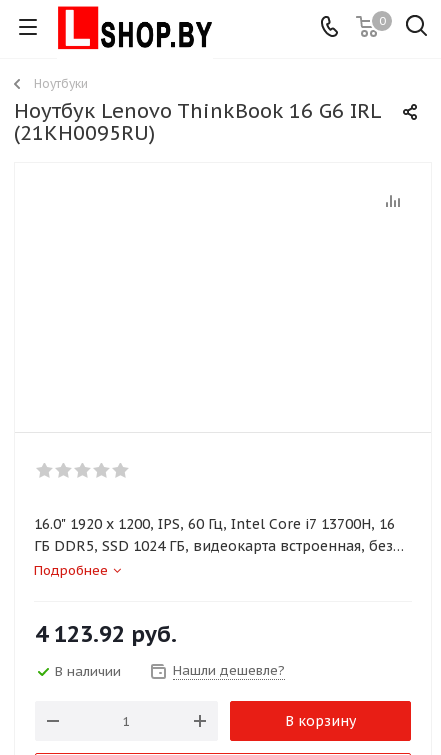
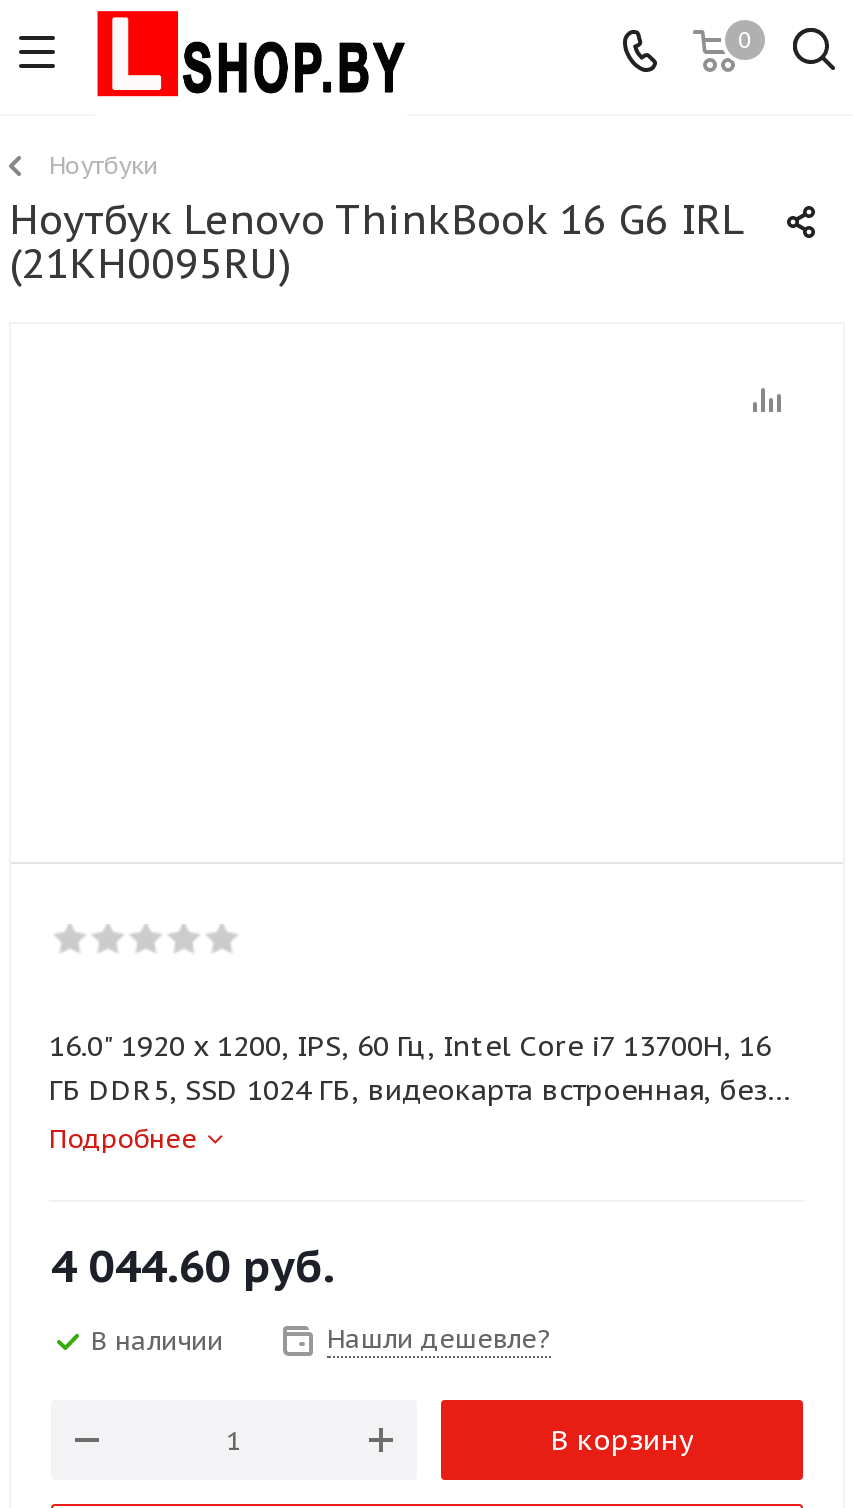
- 4 123.92 руб.
+ 4 044.60 руб.
